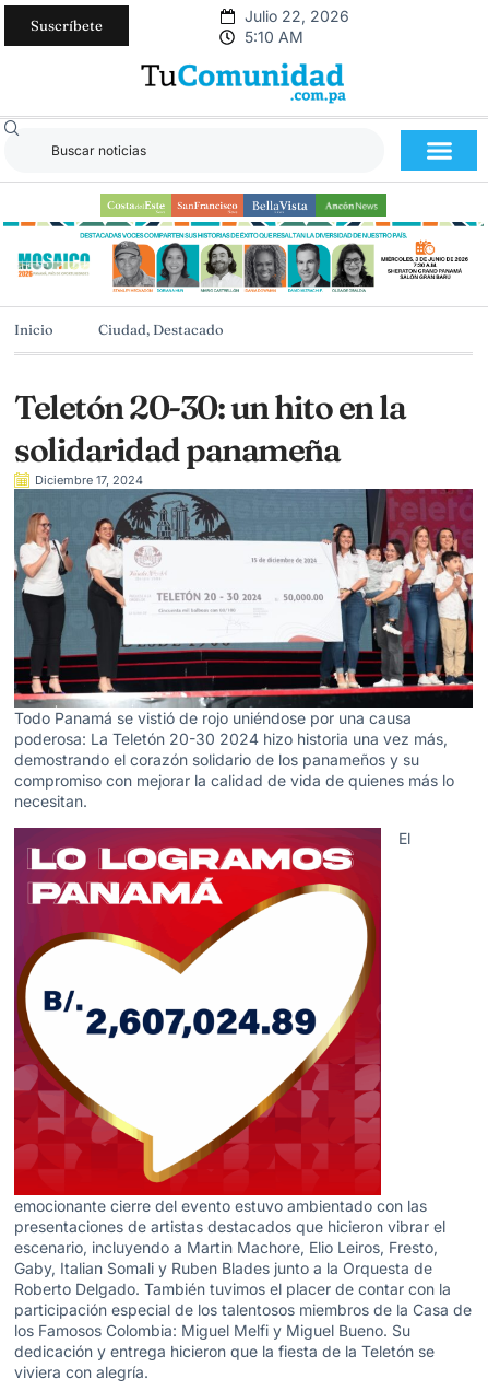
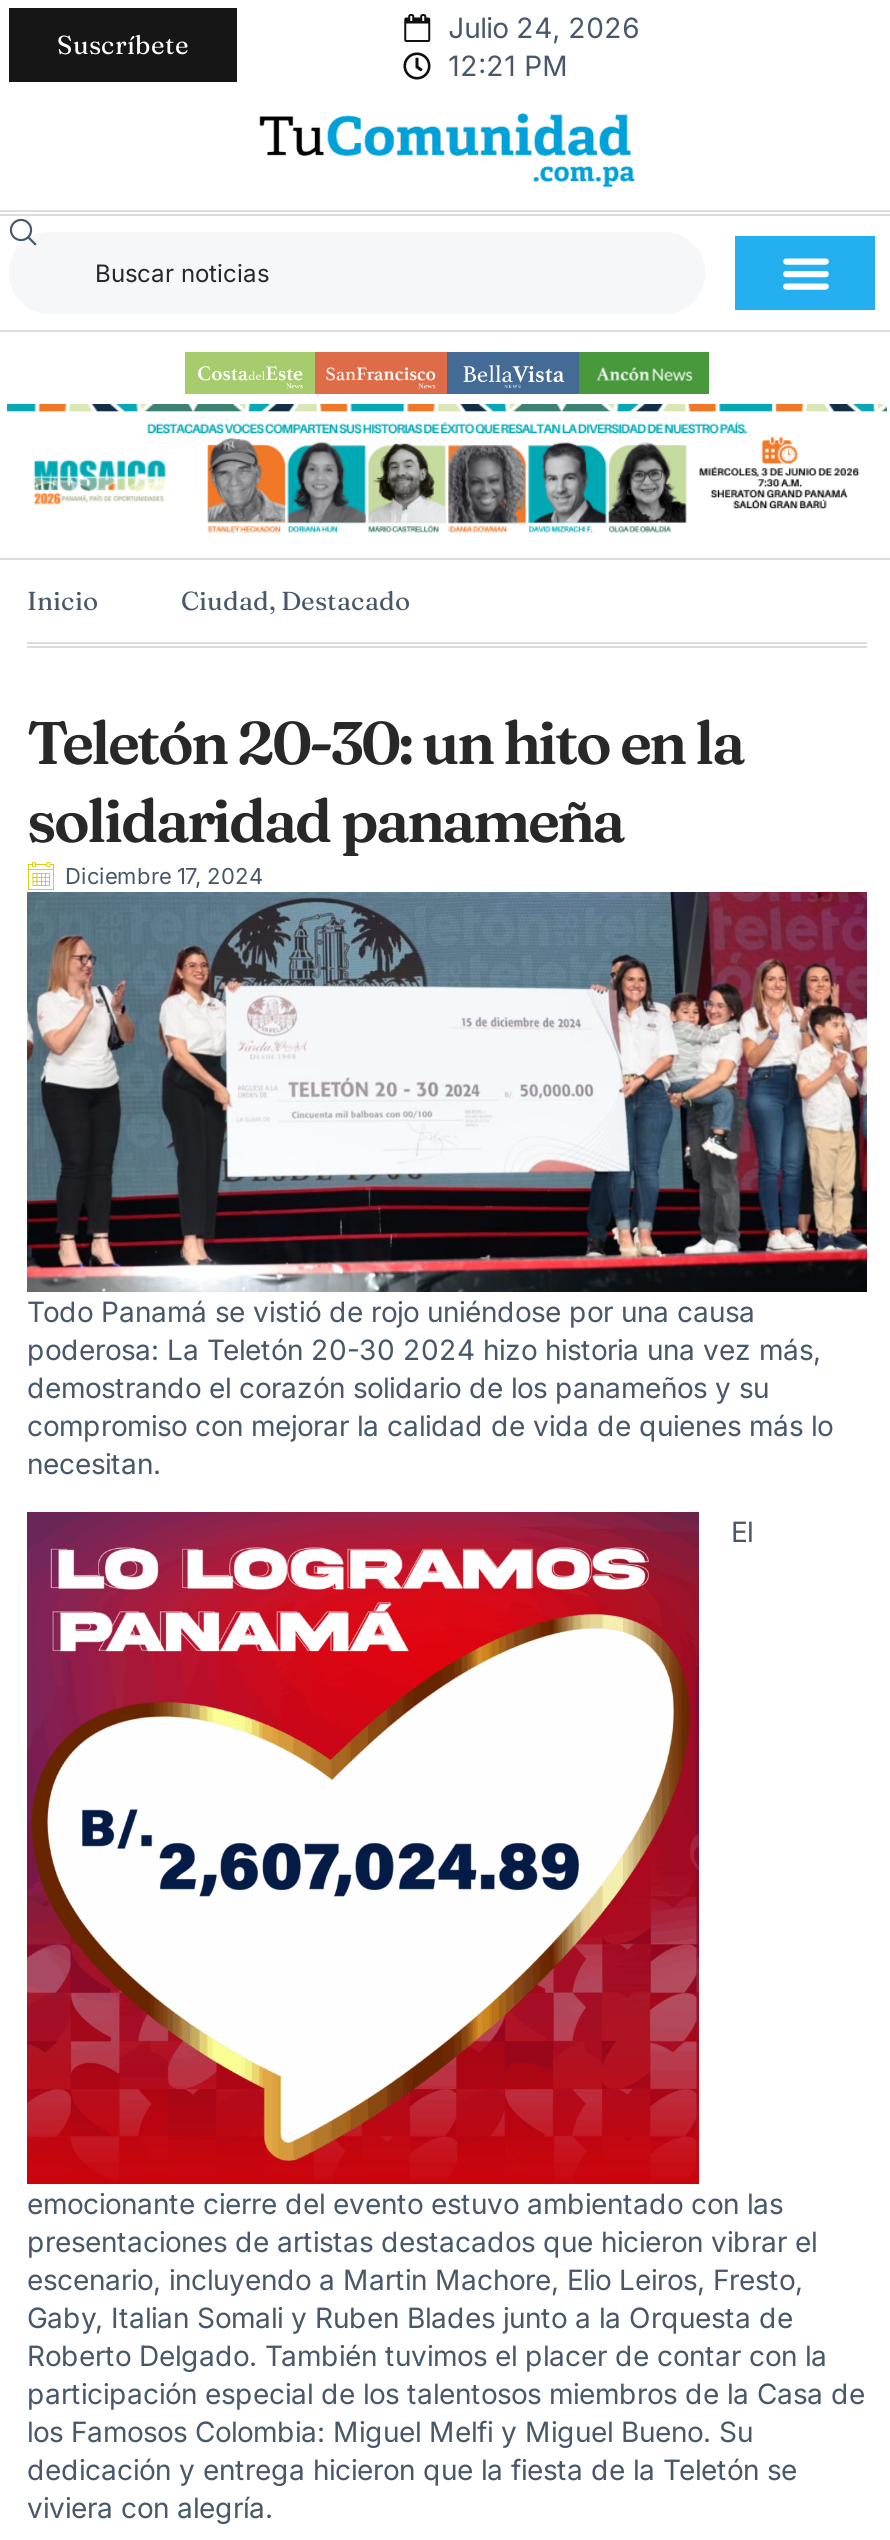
- Julio 22, 2026
- 5:10 AM
+ Julio 24, 2026
+ 12:21 PM
